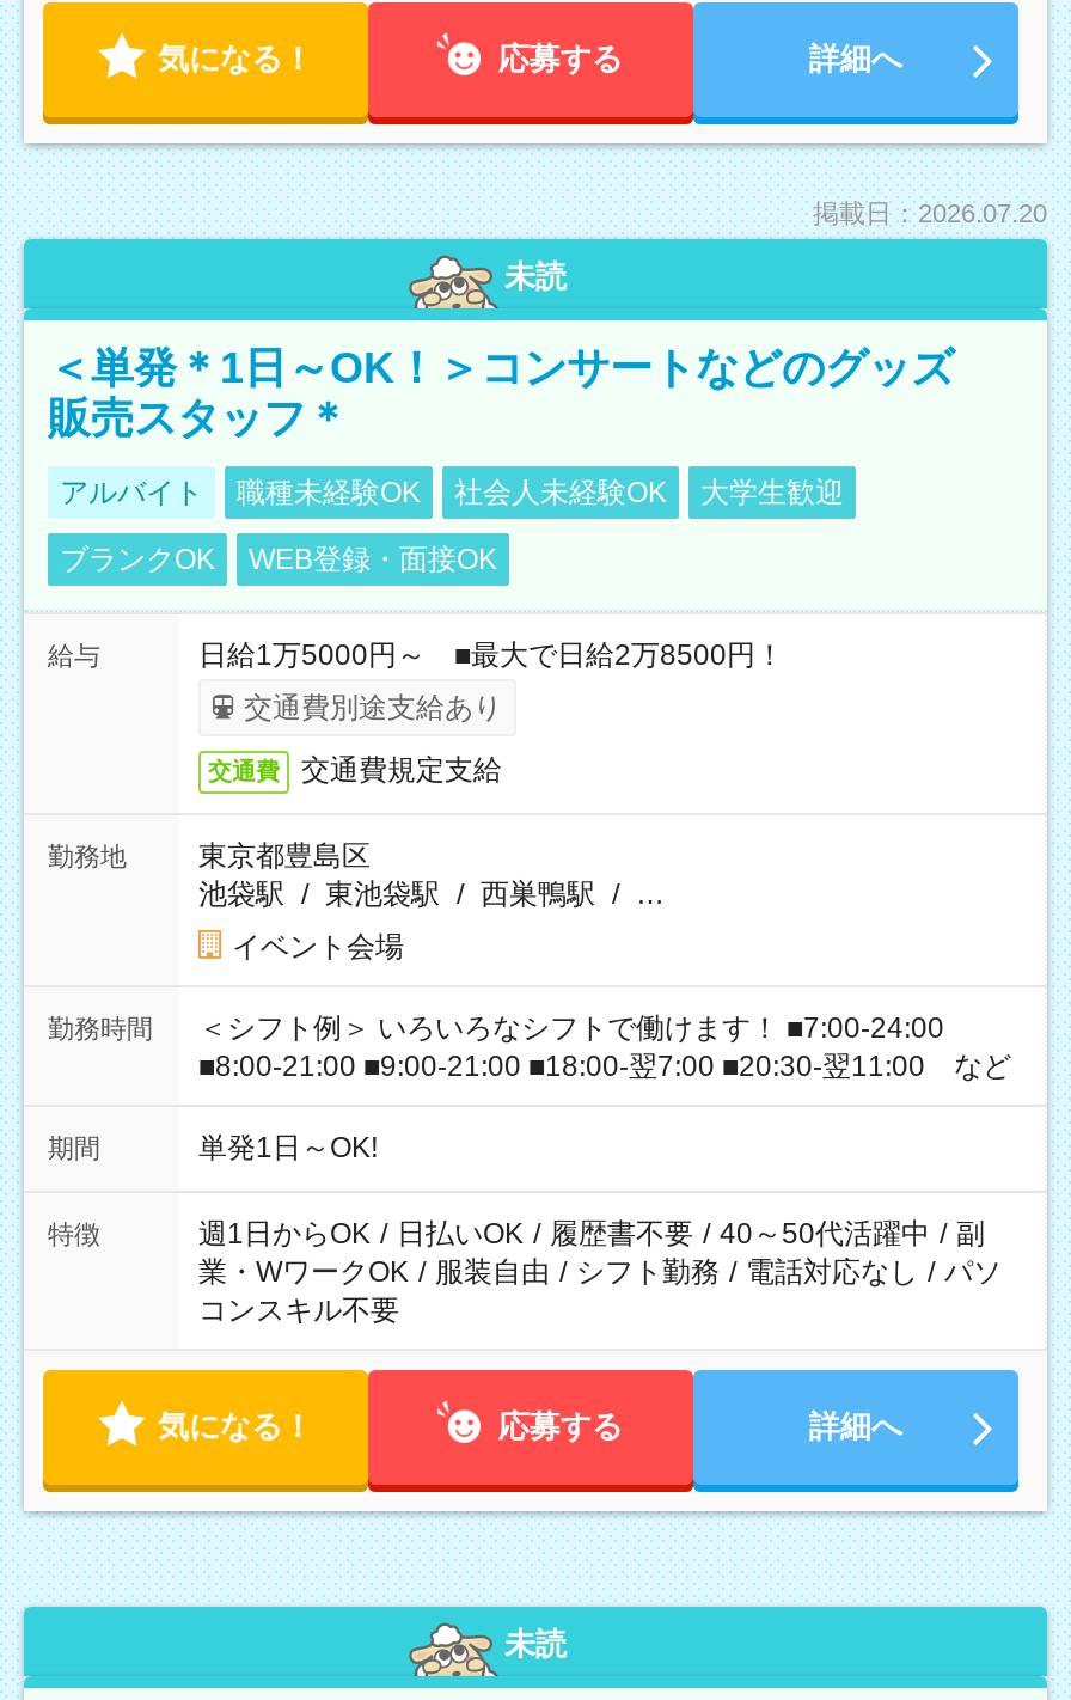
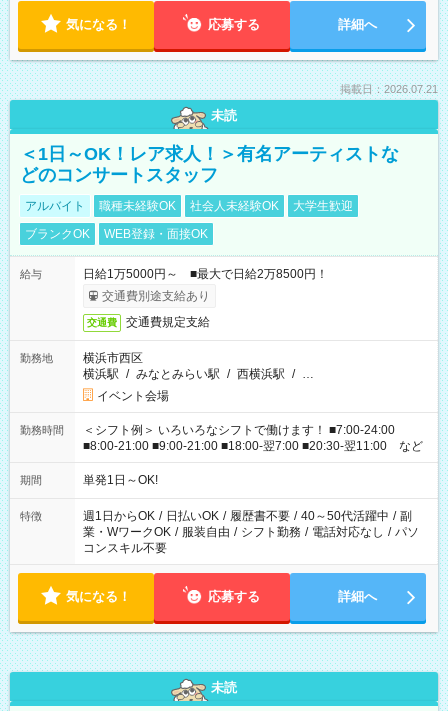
- 掲載日：2026.07.20
+ 掲載日：2026.07.21

- ＜単発＊1日～OK！＞コンサートなどのグッズ
- 販売スタッフ＊
+ ＜1日～OK！レア求人！＞有名アーティストな
+ どのコンサートスタッフ

- 東京都豊島区
- 池袋駅 / 東池袋駅 / 西巣鴨駅 / …
+ 横浜市西区
+ 横浜駅 / みなとみらい駅 / 西横浜駅 / …
